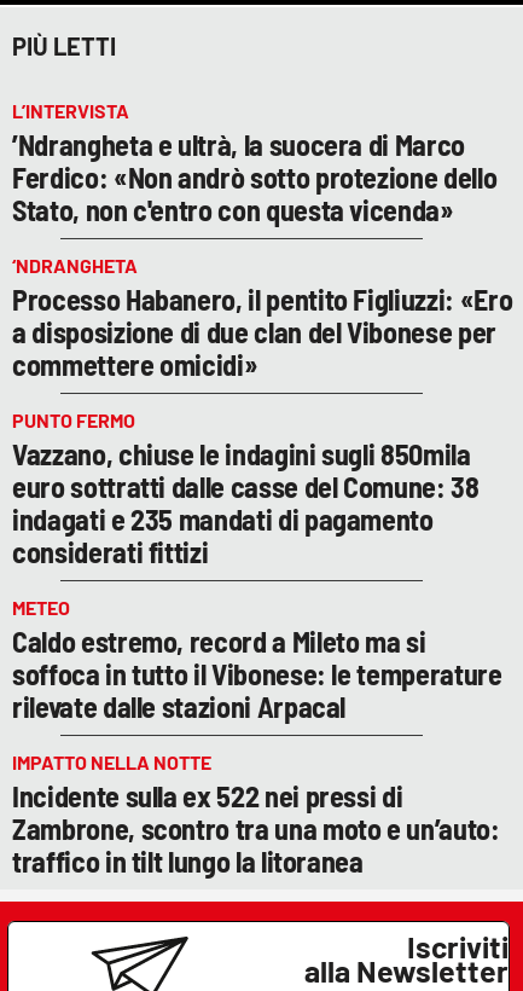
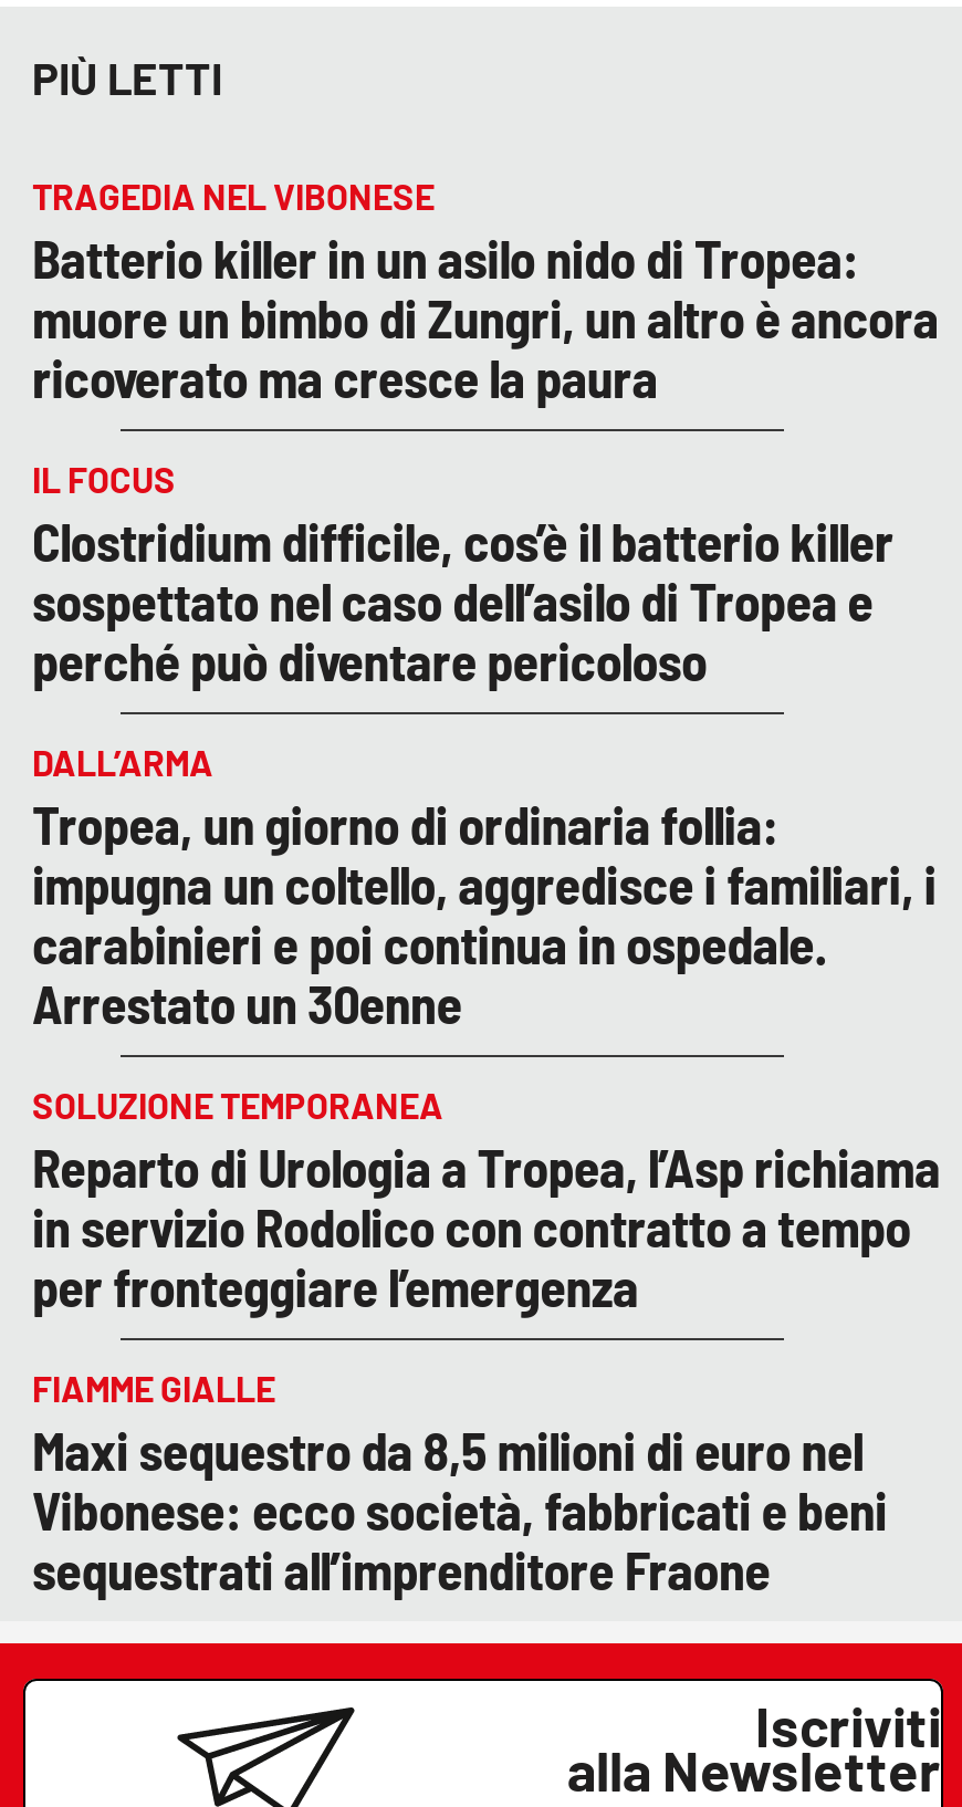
- L’INTERVISTA
- ’Ndrangheta e ultrà, la suocera di Marco
- Ferdico: «Non andrò sotto protezione dello
- Stato, non c'entro con questa vicenda»
+ TRAGEDIA NEL VIBONESE
+ Batterio killer in un asilo nido di Tropea:
+ muore un bimbo di Zungri, un altro è ancora
+ ricoverato ma cresce la paura

- ‘NDRANGHETA
- Processo Habanero, il pentito Figliuzzi: «Ero
- a disposizione di due clan del Vibonese per
- commettere omicidi»
+ IL FOCUS
+ Clostridium difficile, cos’è il batterio killer
+ sospettato nel caso dell’asilo di Tropea e
+ perché può diventare pericoloso

- PUNTO FERMO
- Vazzano, chiuse le indagini sugli 850mila
- euro sottratti dalle casse del Comune: 38
- indagati e 235 mandati di pagamento
- considerati fittizi
+ DALL’ARMA
+ Tropea, un giorno di ordinaria follia:
+ impugna un coltello, aggredisce i familiari, i
+ carabinieri e poi continua in ospedale.
+ Arrestato un 30enne

- METEO
- Caldo estremo, record a Mileto ma si
- soffoca in tutto il Vibonese: le temperature
- rilevate dalle stazioni Arpacal
+ SOLUZIONE TEMPORANEA
+ Reparto di Urologia a Tropea, l’Asp richiama
+ in servizio Rodolico con contratto a tempo
+ per fronteggiare l’emergenza

- IMPATTO NELLA NOTTE
- Incidente sulla ex 522 nei pressi di
- Zambrone, scontro tra una moto e un’auto:
- traffico in tilt lungo la litoranea
+ FIAMME GIALLE
+ Maxi sequestro da 8,5 milioni di euro nel
+ Vibonese: ecco società, fabbricati e beni
+ sequestrati all’imprenditore Fraone
